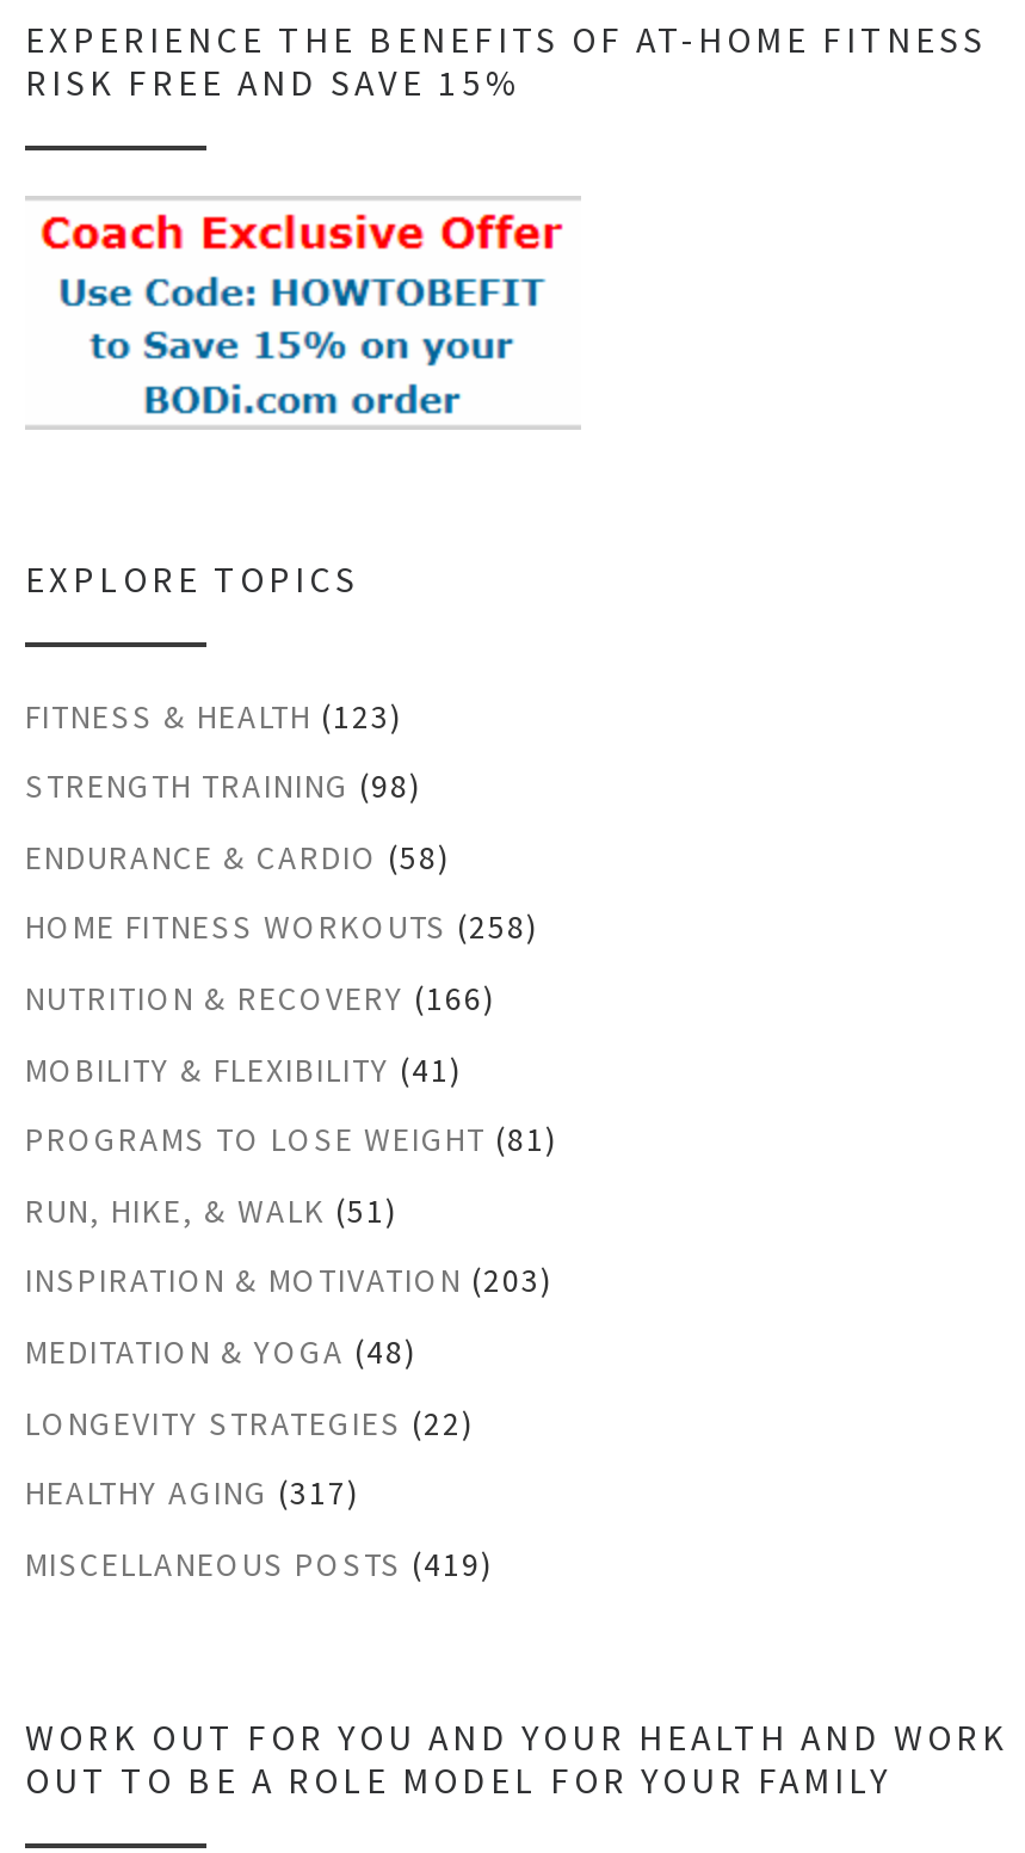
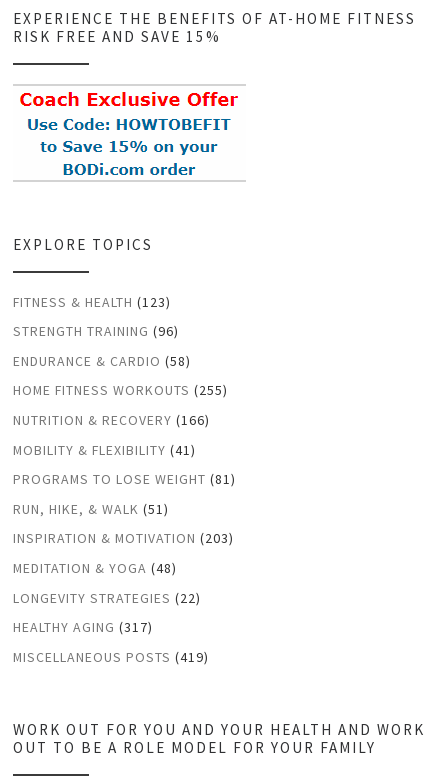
- STRENGTH TRAINING (98)
+ STRENGTH TRAINING (96)

- HOME FITNESS WORKOUTS (258)
+ HOME FITNESS WORKOUTS (255)
